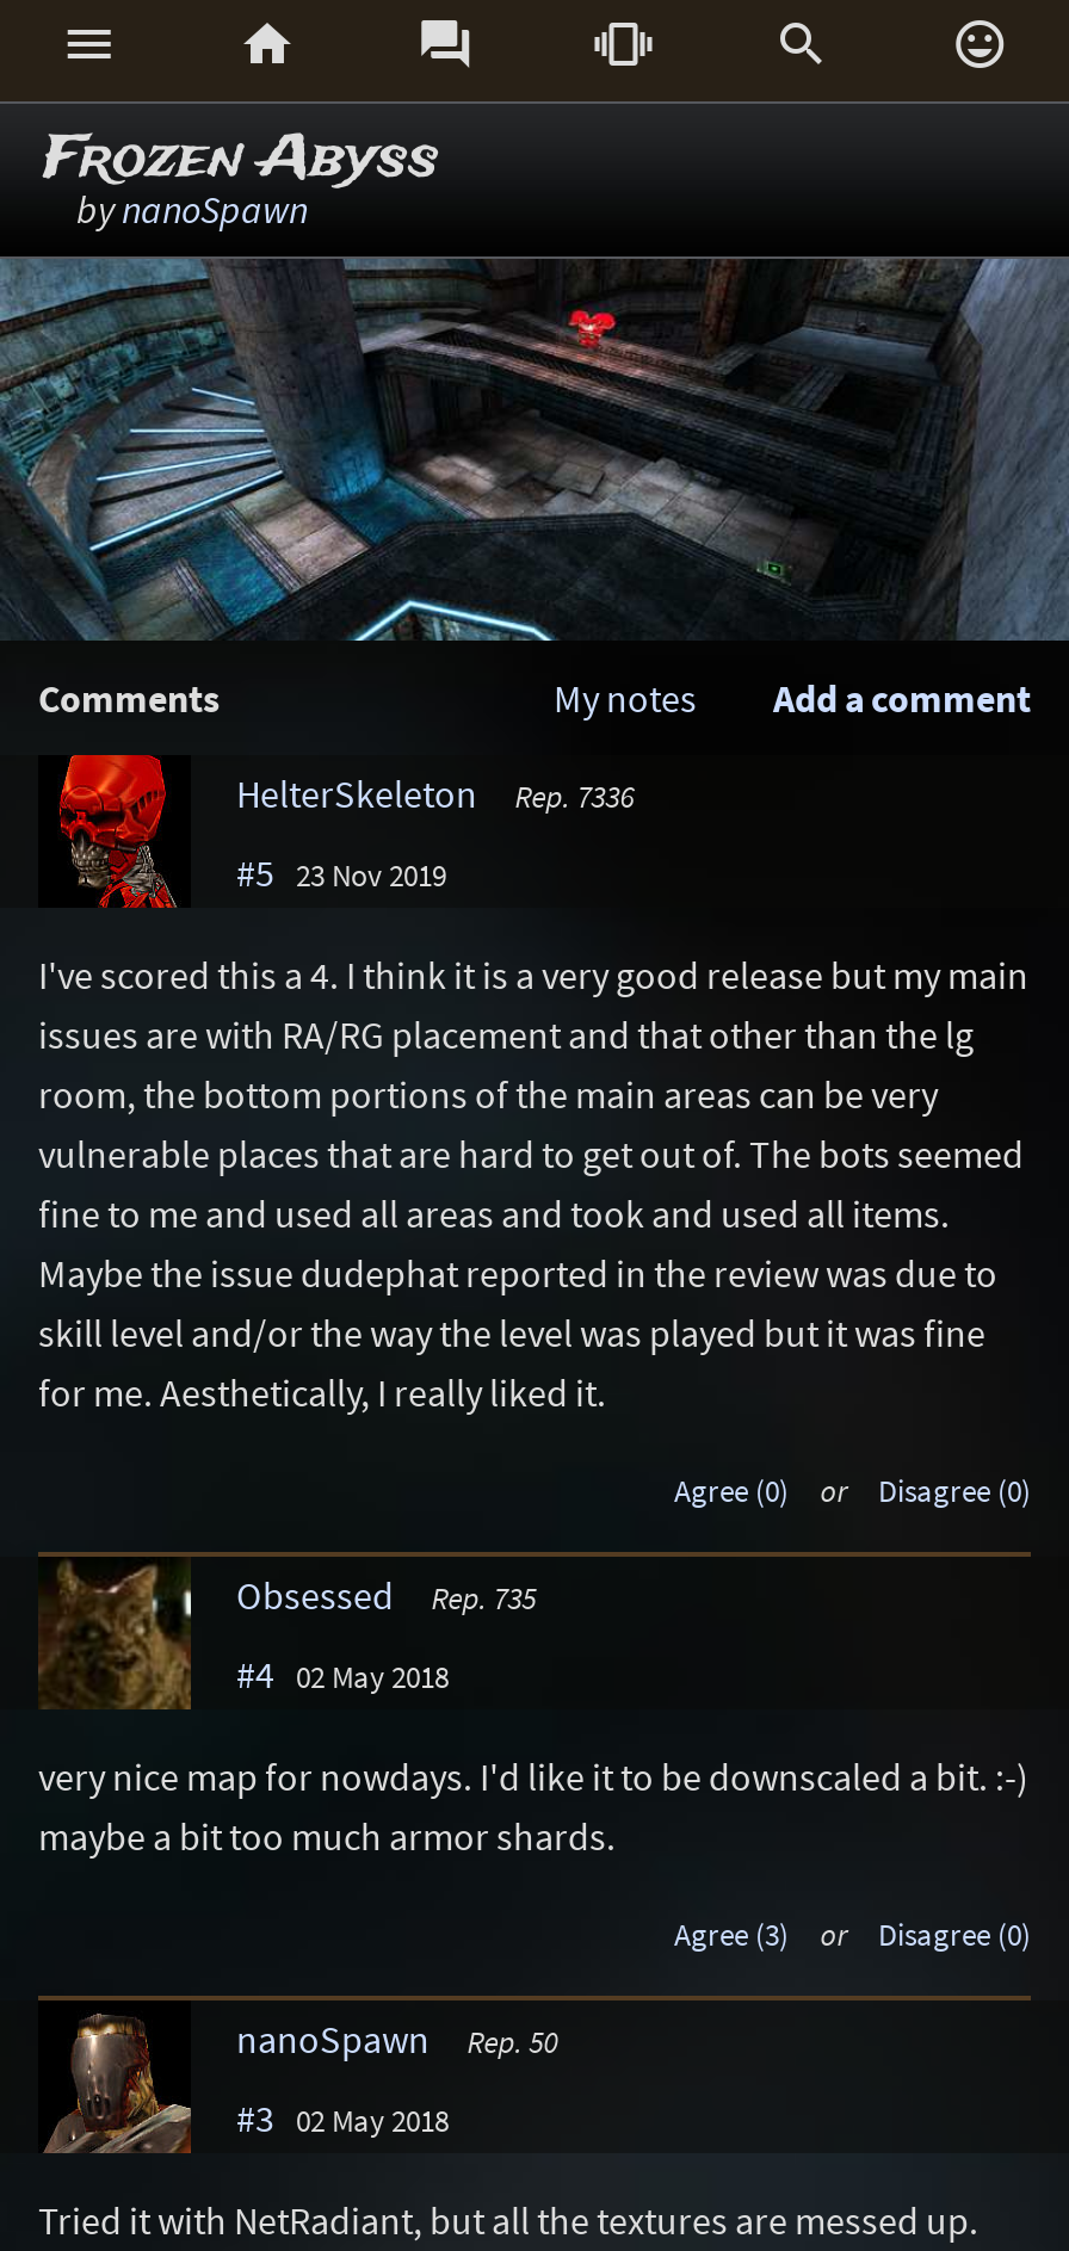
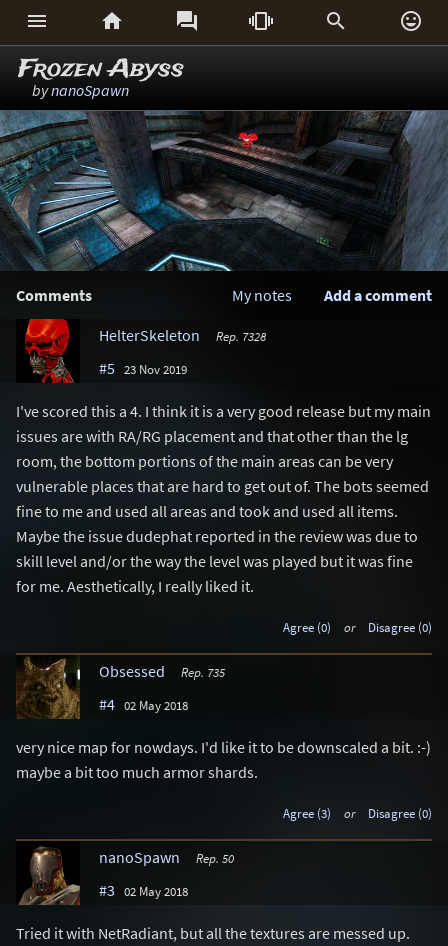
- HelterSkeleton Rep. 7336
+ HelterSkeleton Rep. 7328
